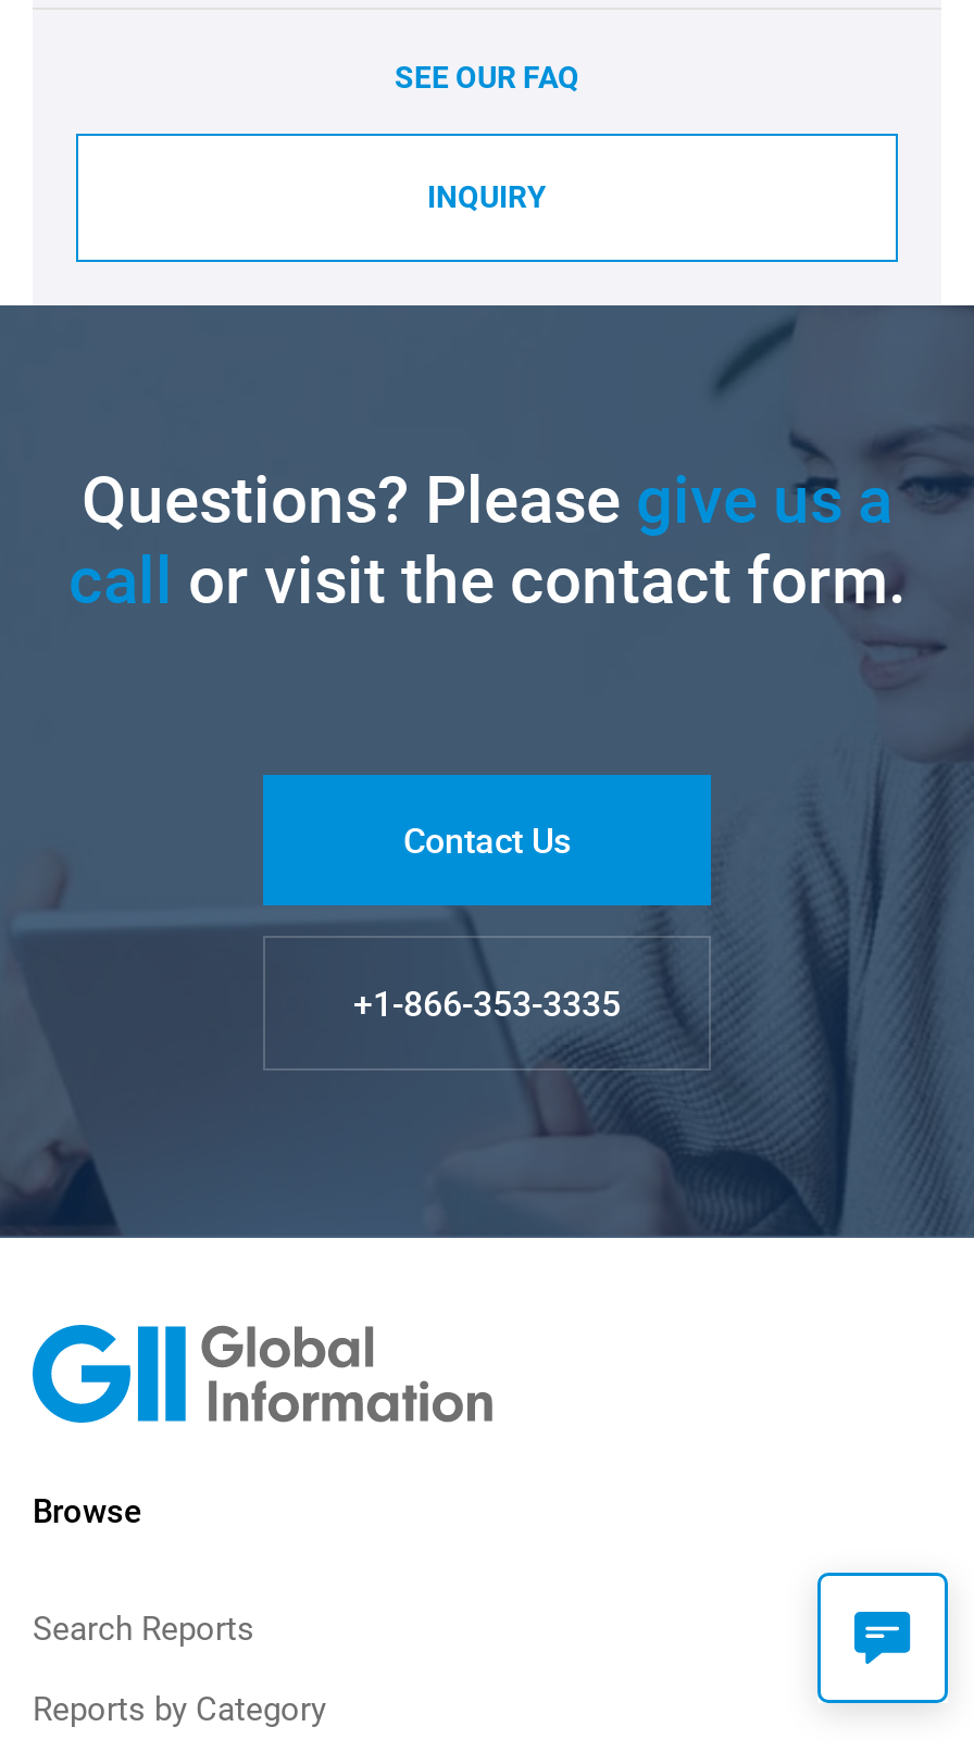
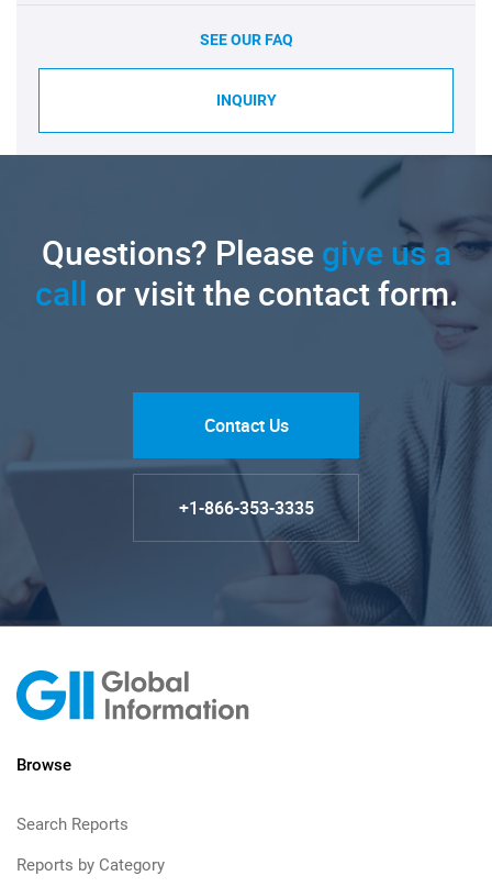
- [image]
